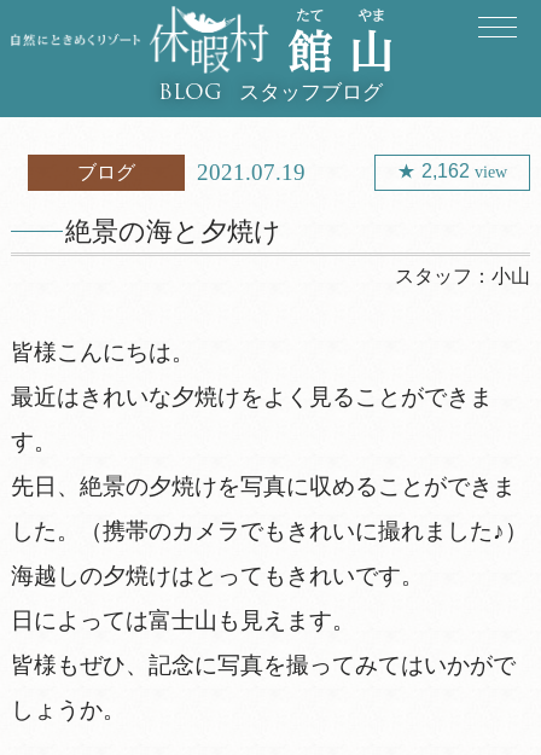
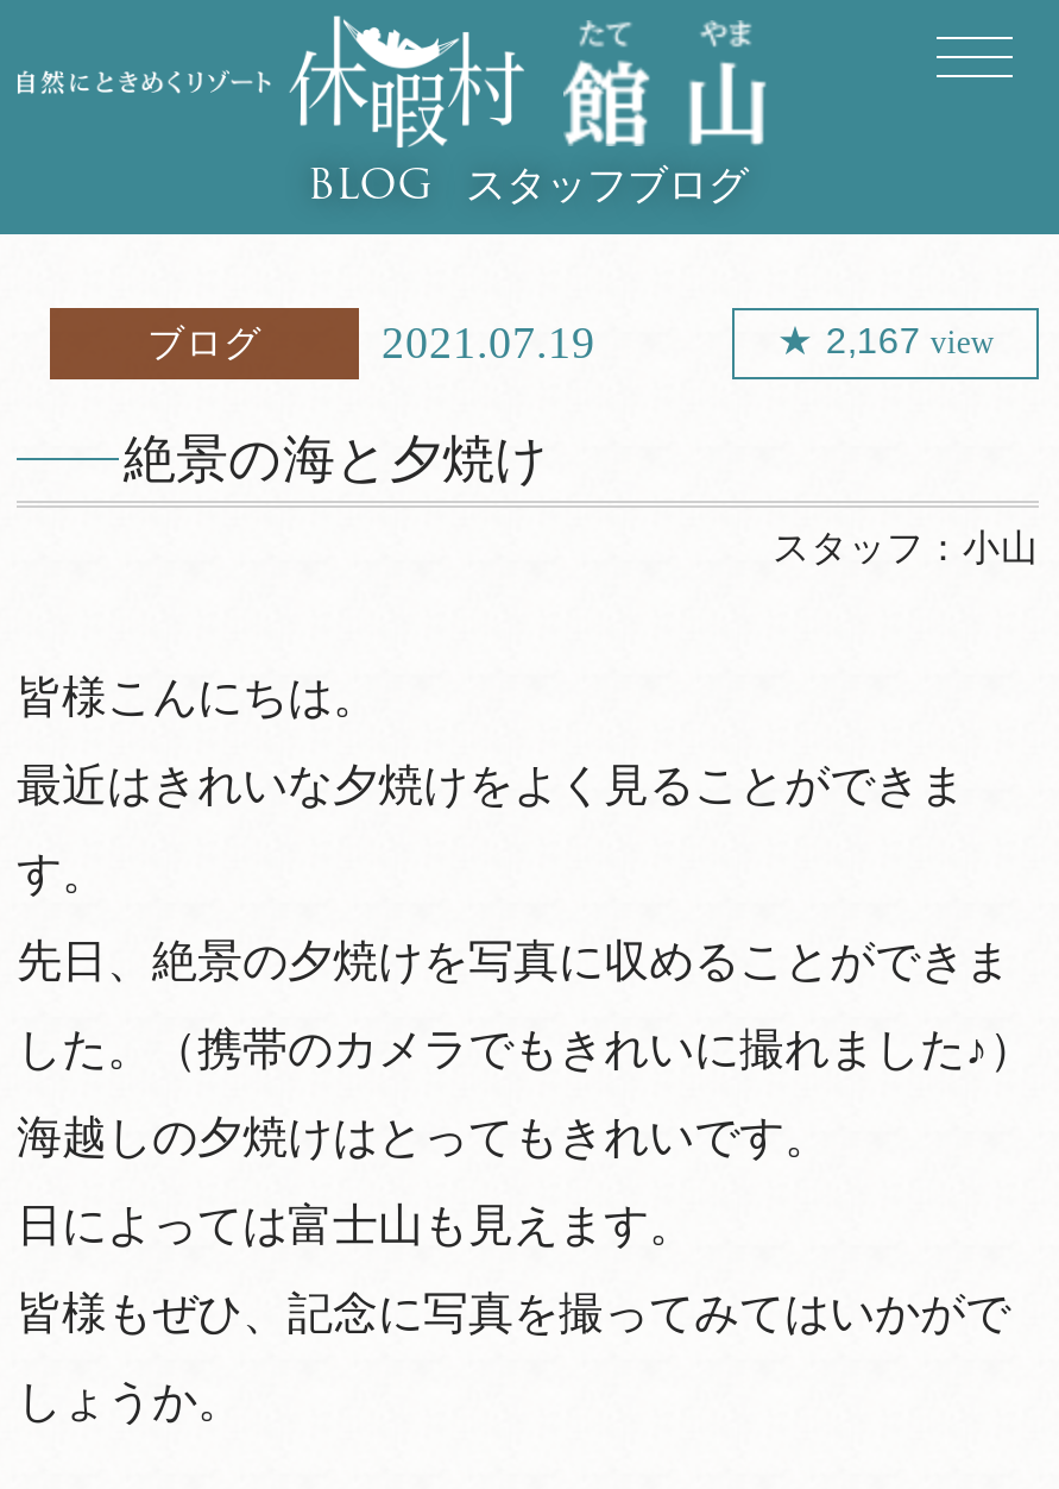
- 2,162 view
+ 2,167 view
